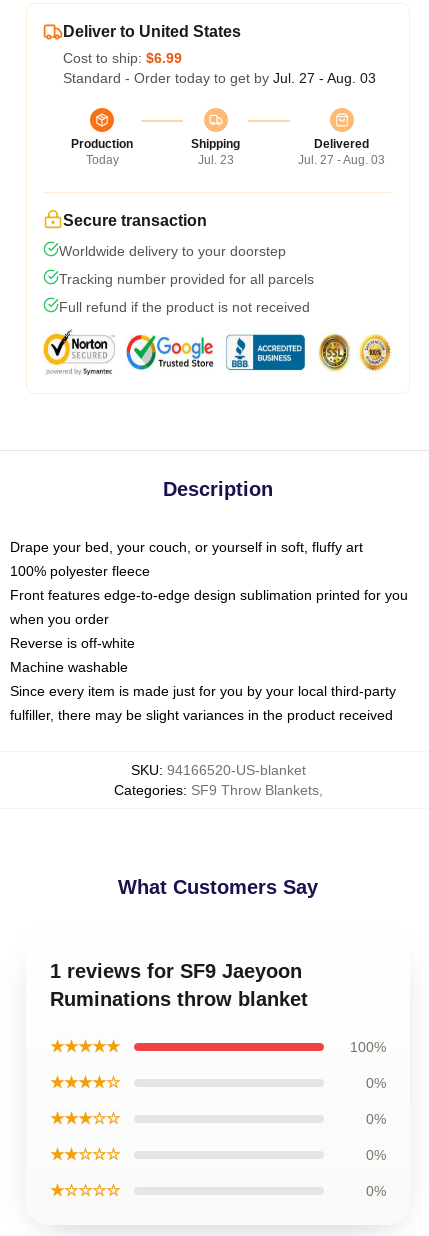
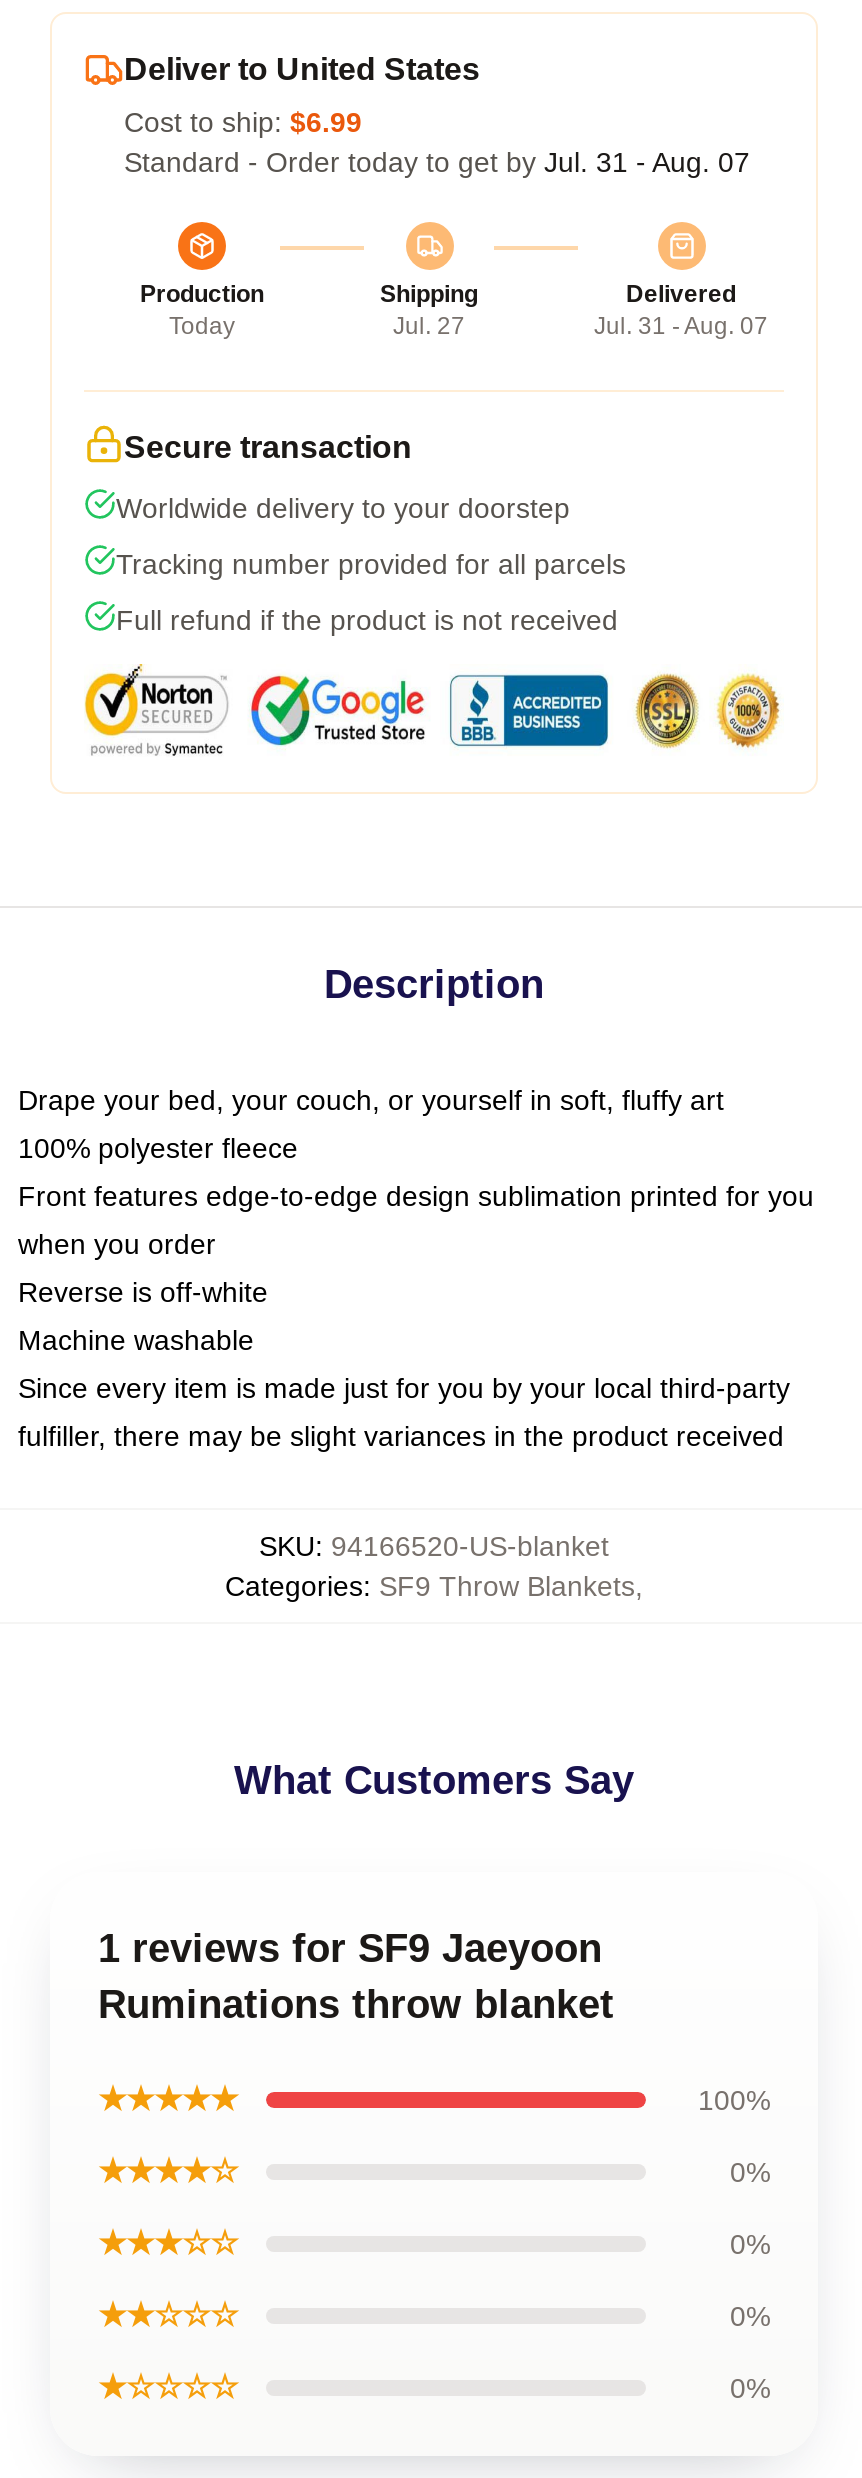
- Standard - Order today to get by Jul. 27 - Aug. 03
+ Standard - Order today to get by Jul. 31 - Aug. 07

- Jul. 23
+ Jul. 27

- Jul. 27 - Aug. 03
+ Jul. 31 - Aug. 07
